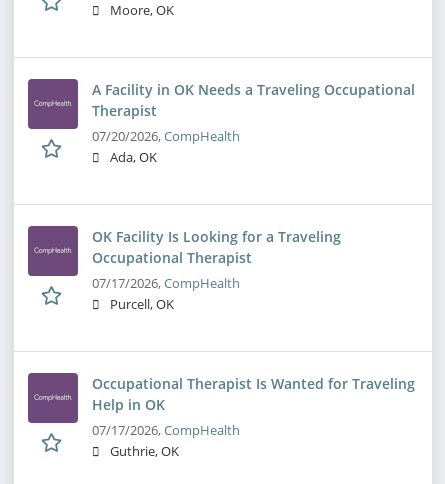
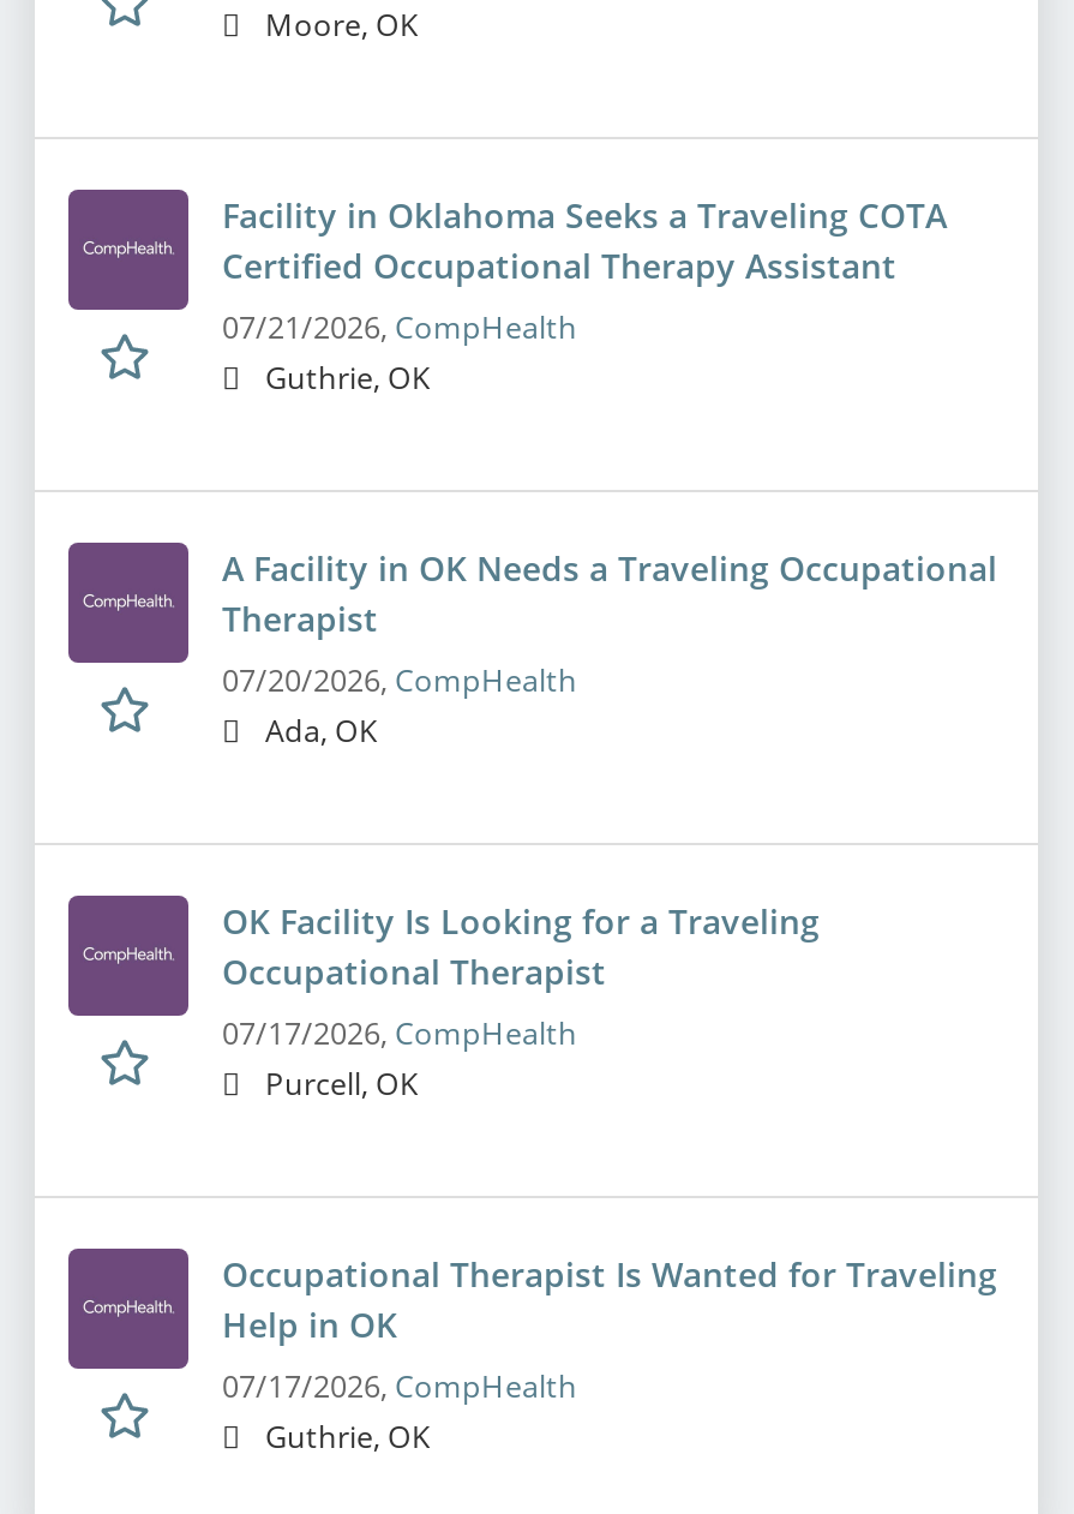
+ Facility in Oklahoma Seeks a Traveling COTA
+ Certified Occupational Therapy Assistant
+ 07/21/2026, CompHealth
+ Guthrie, OK
